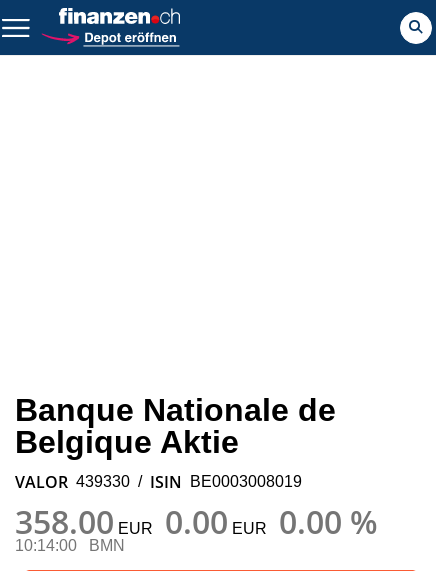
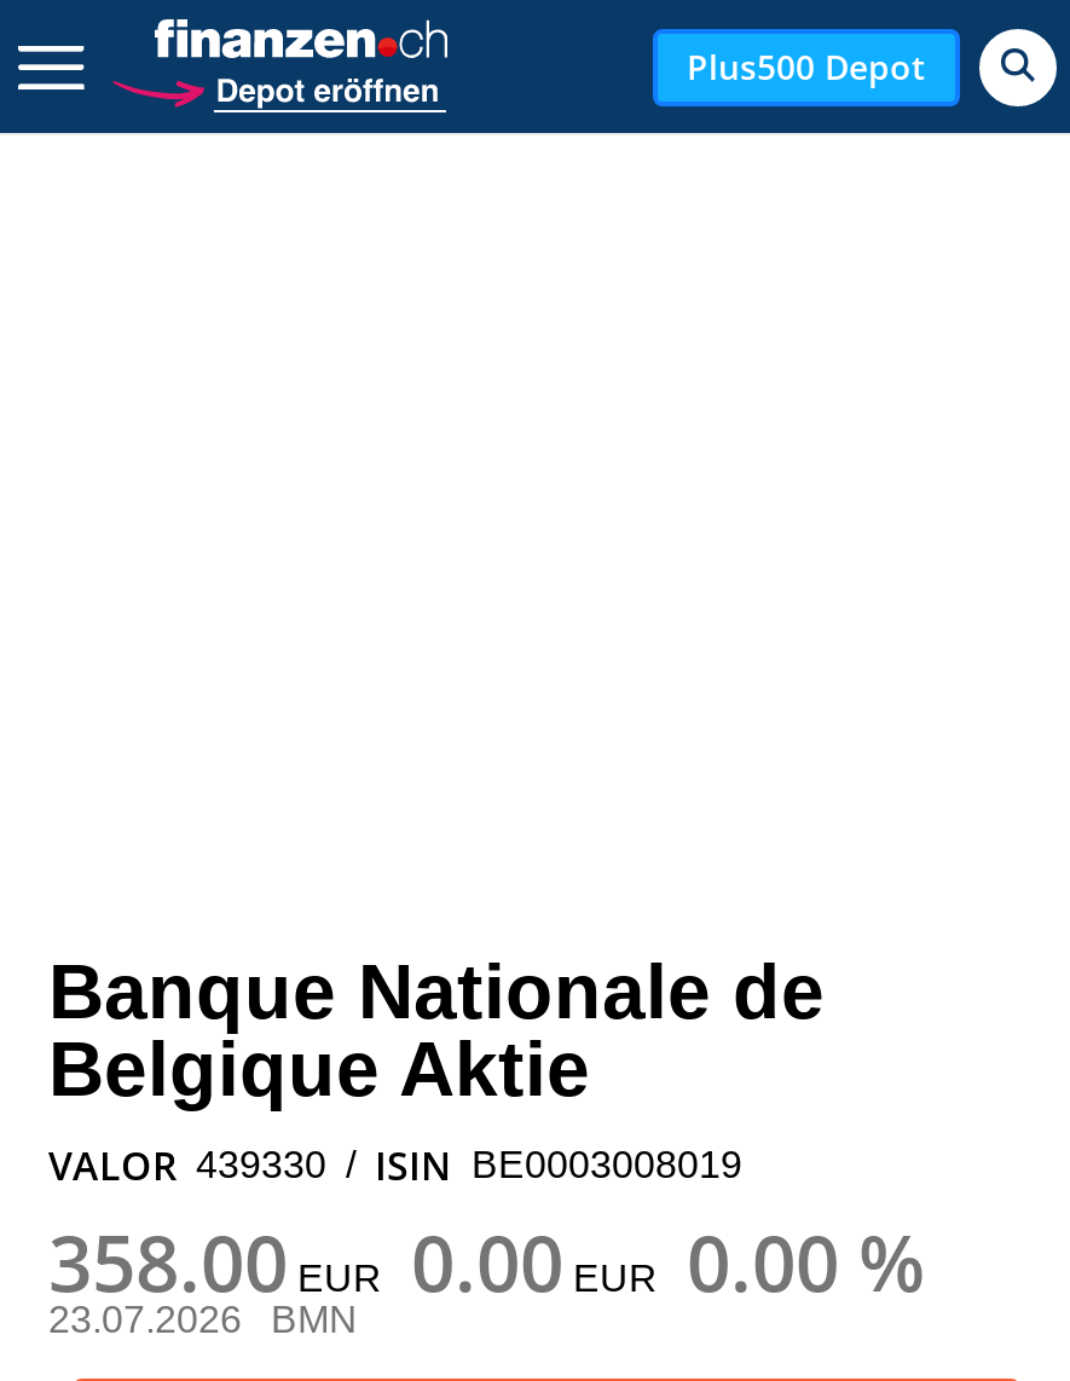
+ Plus500 Depot

- 10:14:00 BMN
+ 23.07.2026 BMN
